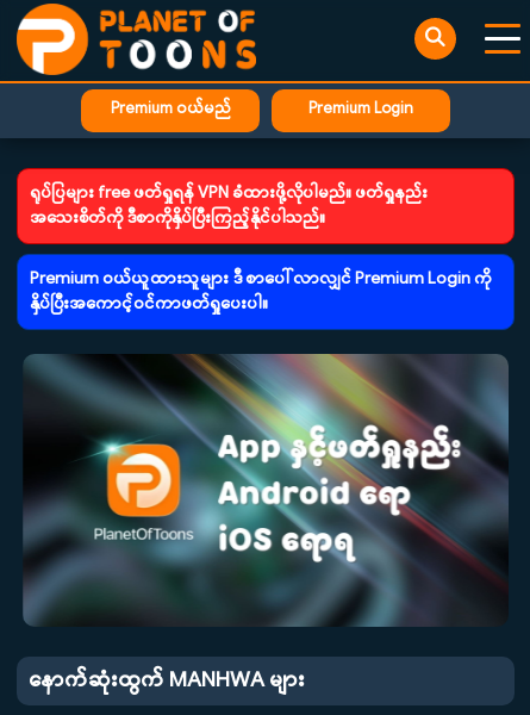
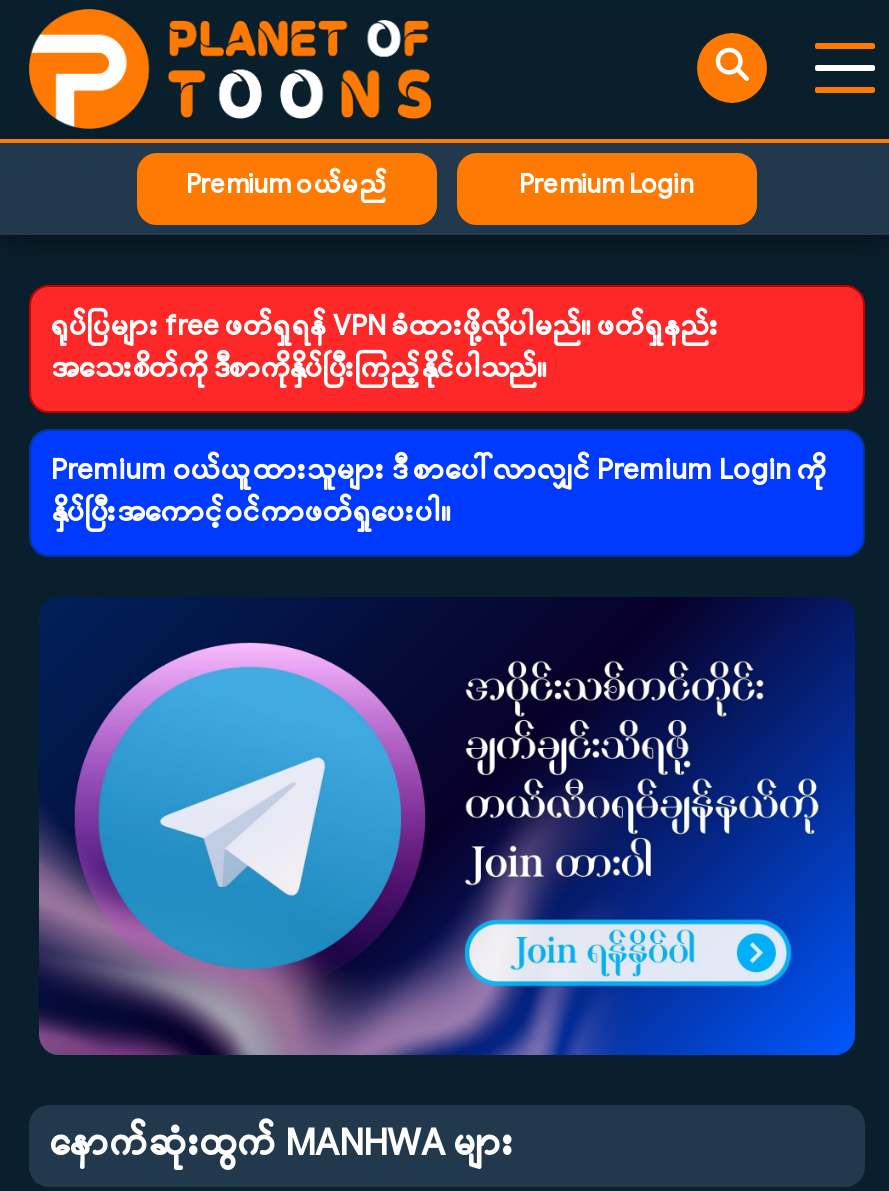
- [image]
+ [image]
